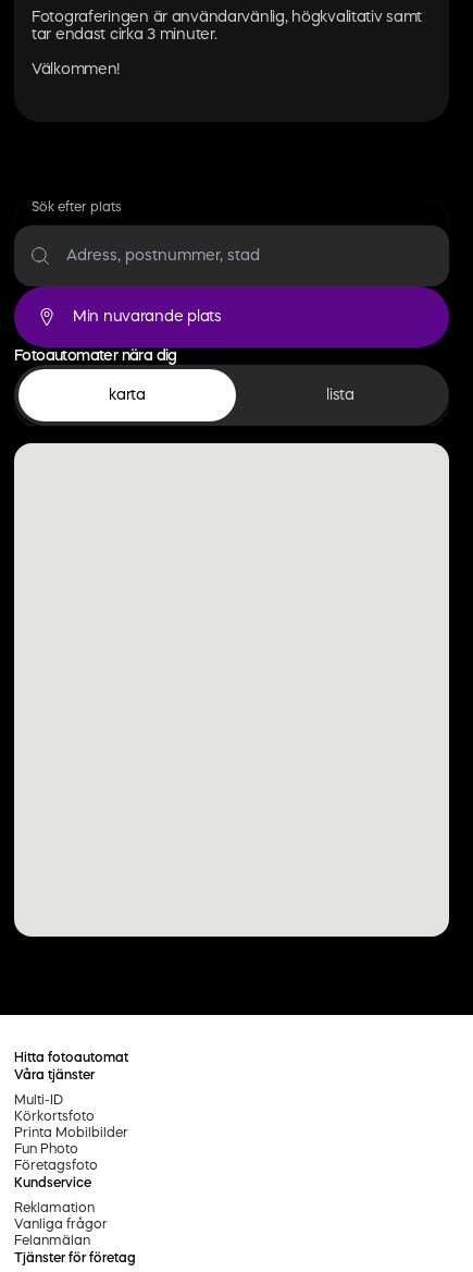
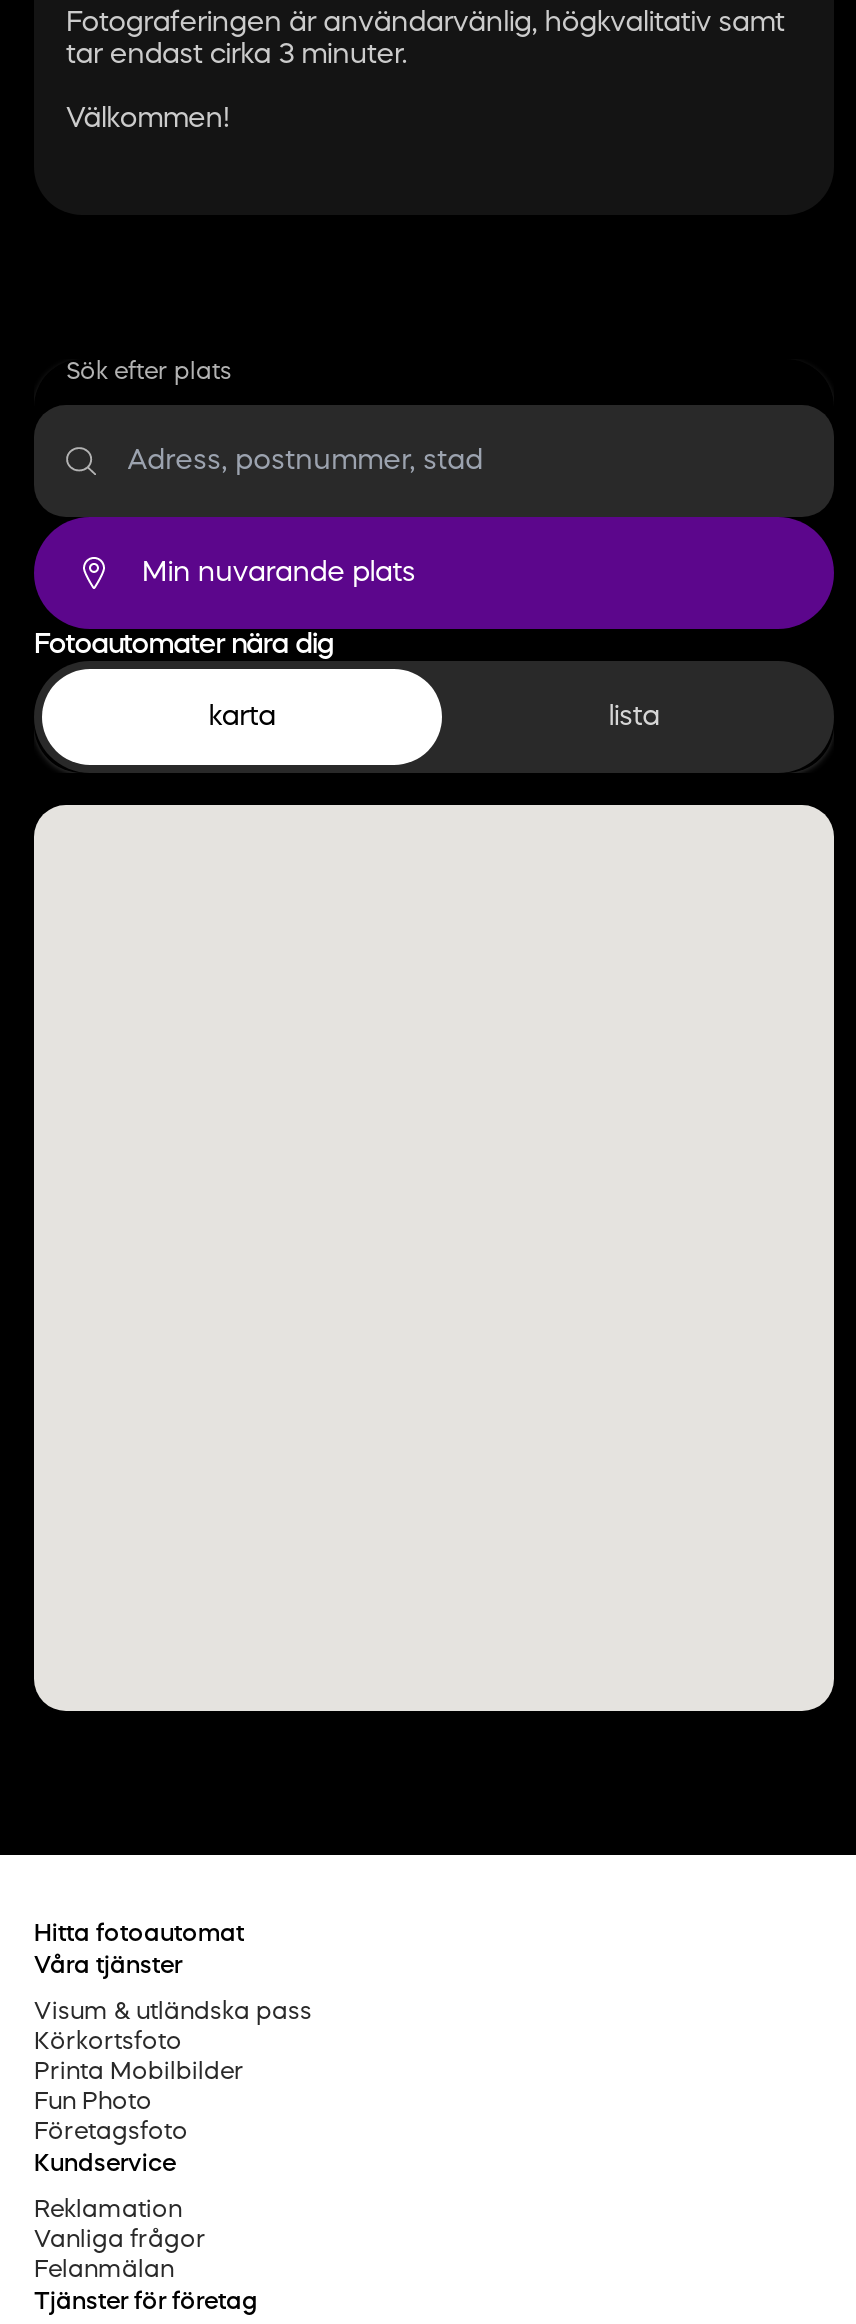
- Multi-ID
+ Visum & utländska pass
